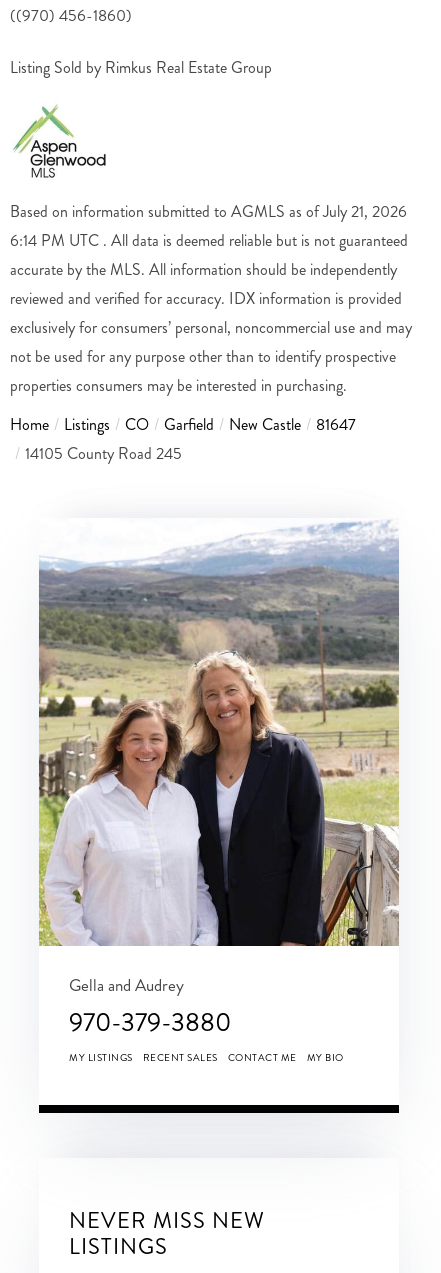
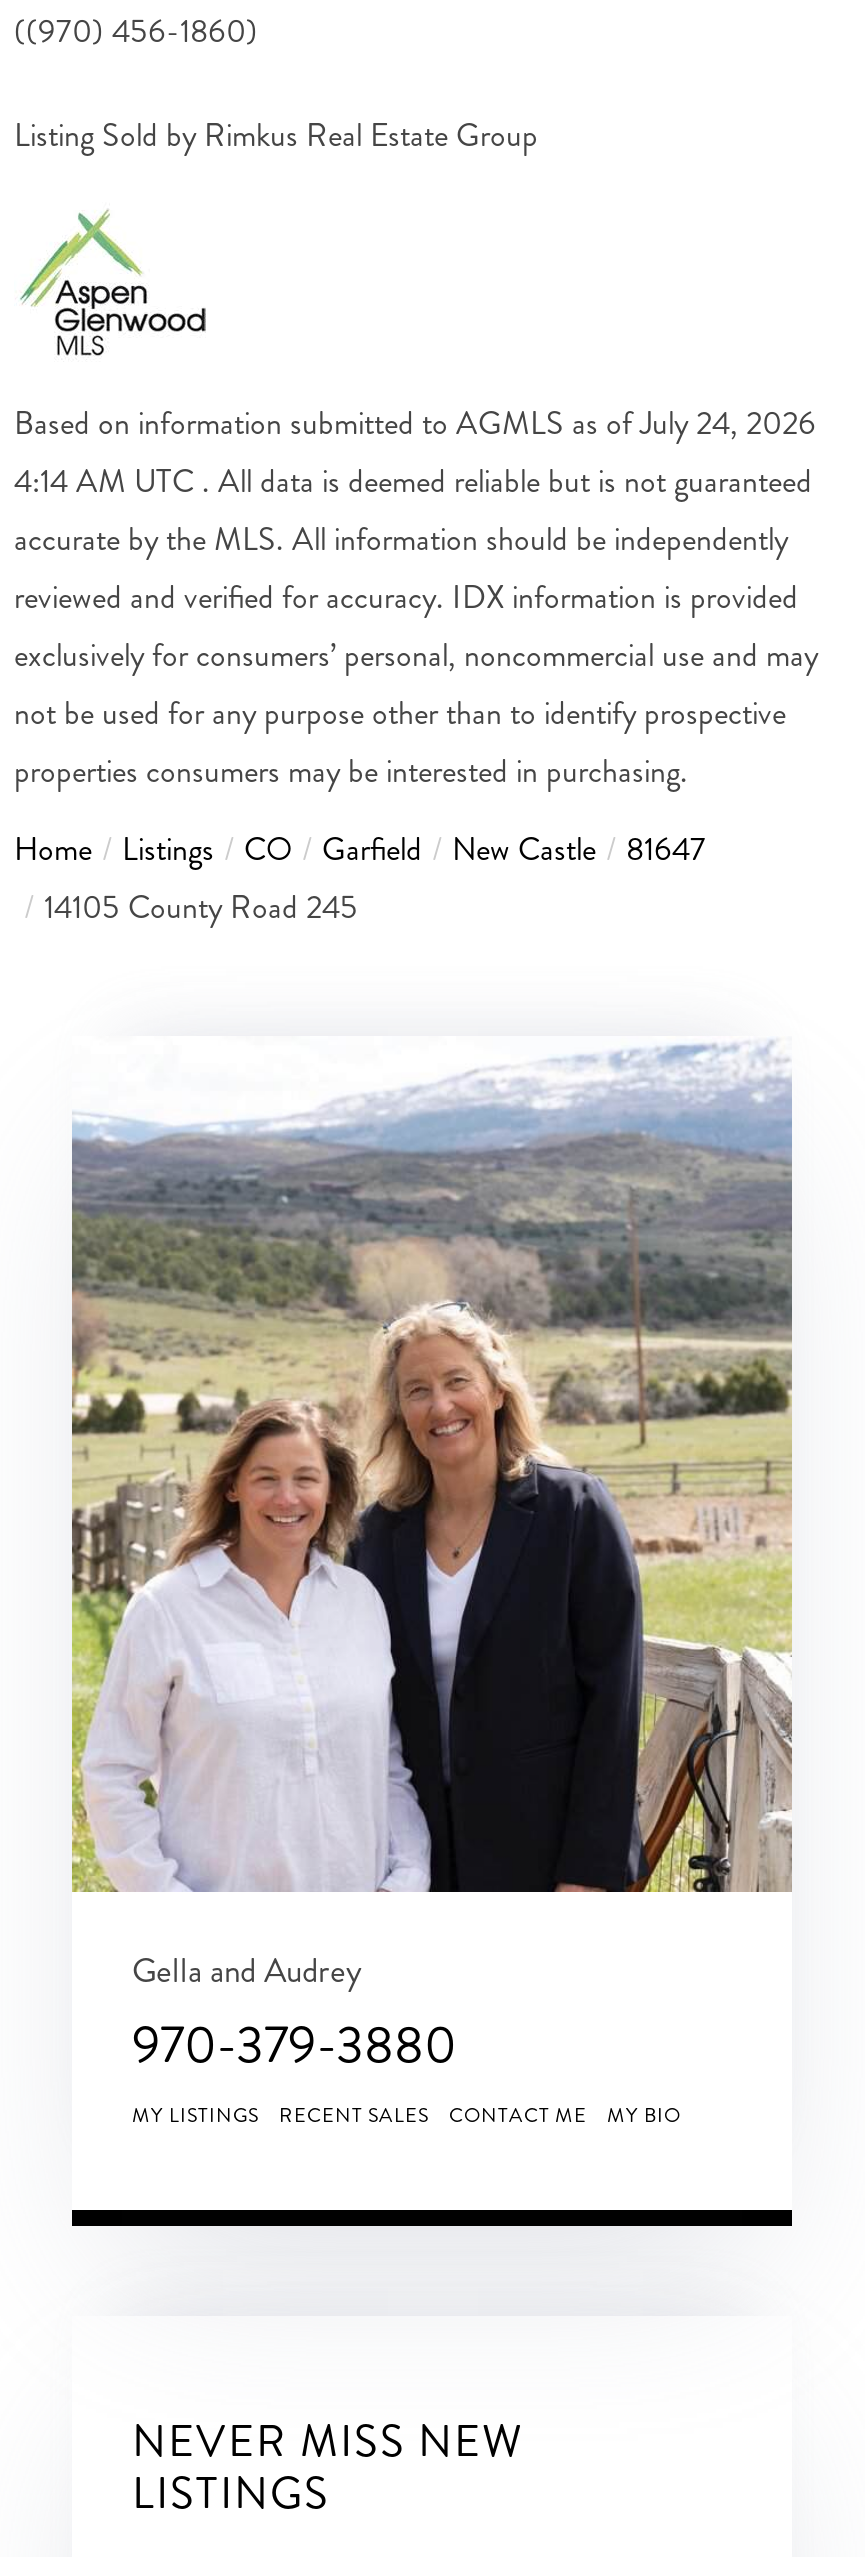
- Based on information submitted to AGMLS as of July 21, 2026
+ Based on information submitted to AGMLS as of July 24, 2026

- 6:14 PM UTC . All data is deemed reliable but is not guaranteed
+ 4:14 AM UTC . All data is deemed reliable but is not guaranteed
